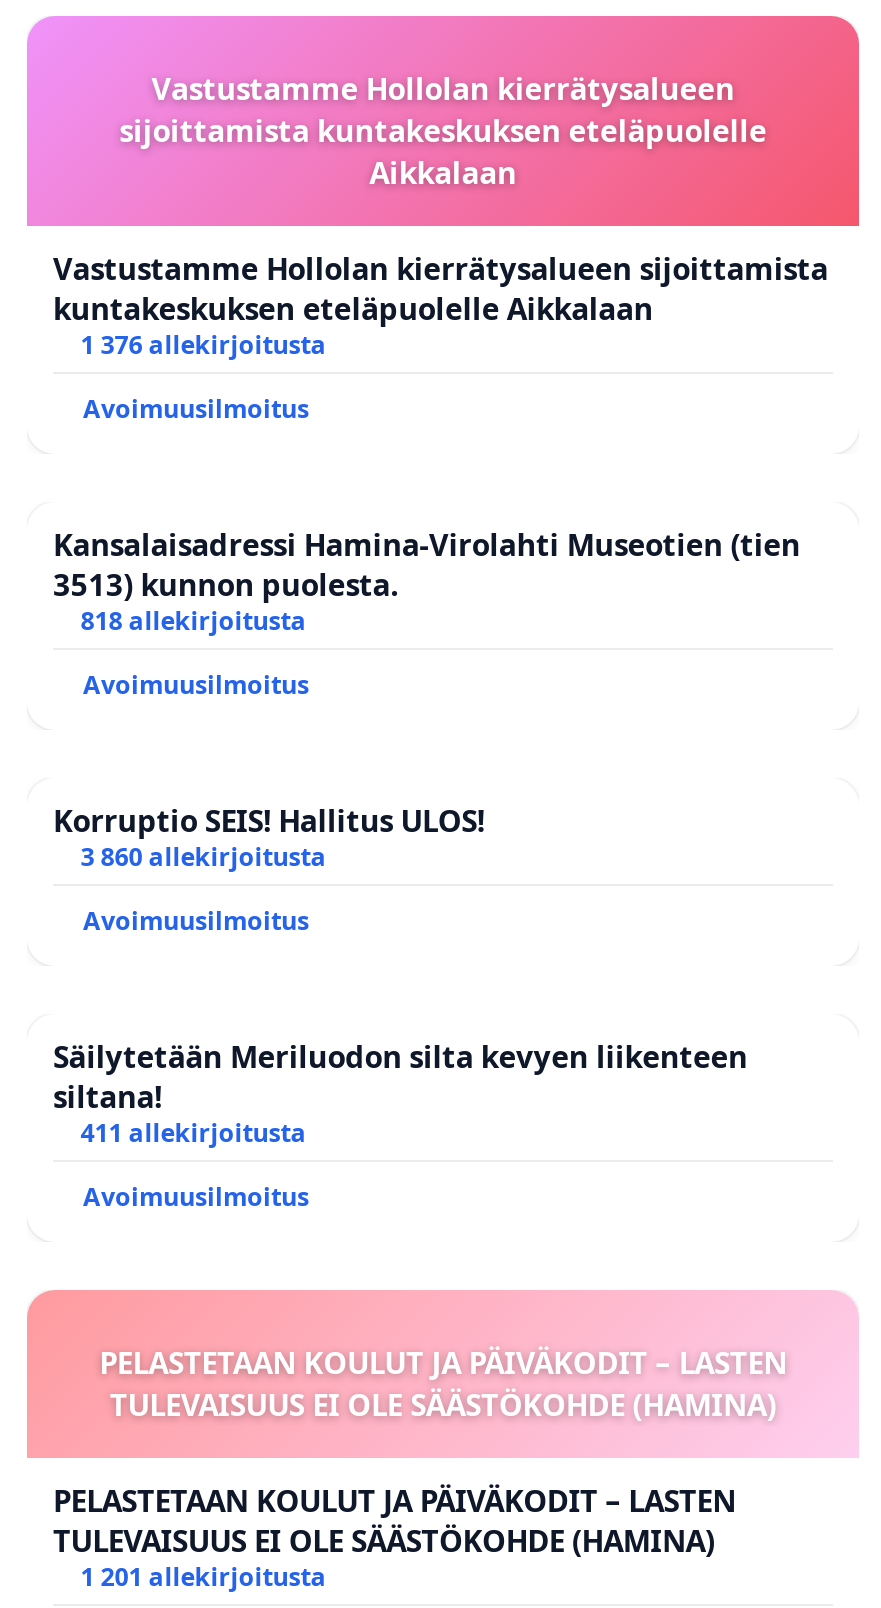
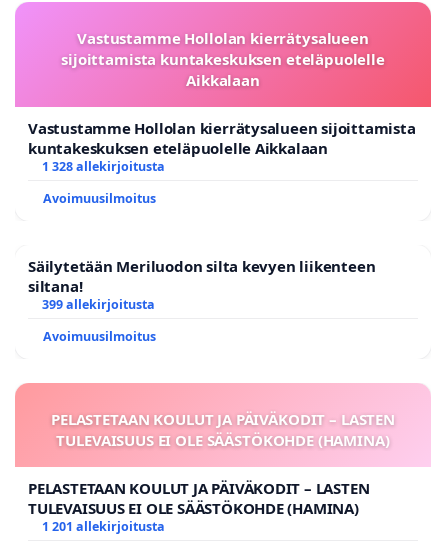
- 1 376 allekirjoitusta
- Avoimuusilmoitus
- Kansalaisadressi Hamina-Virolahti Museotien (tien
- 3513) kunnon puolesta.
- 818 allekirjoitusta
- Avoimuusilmoitus
- Korruptio SEIS! Hallitus ULOS!
- 3 860 allekirjoitusta
+ 1 328 allekirjoitusta

- 411 allekirjoitusta
+ 399 allekirjoitusta
